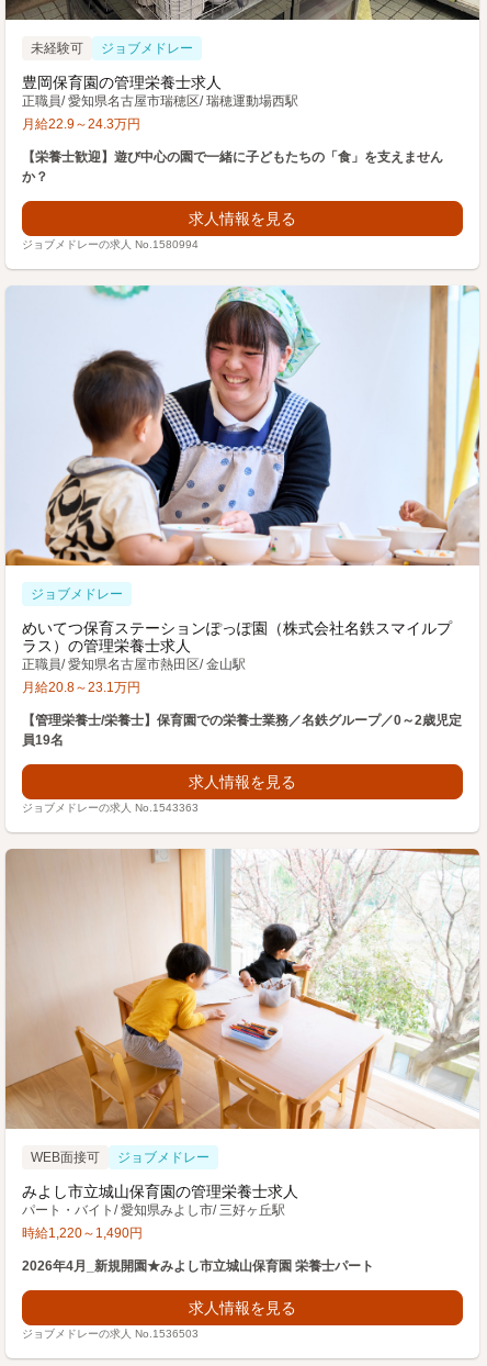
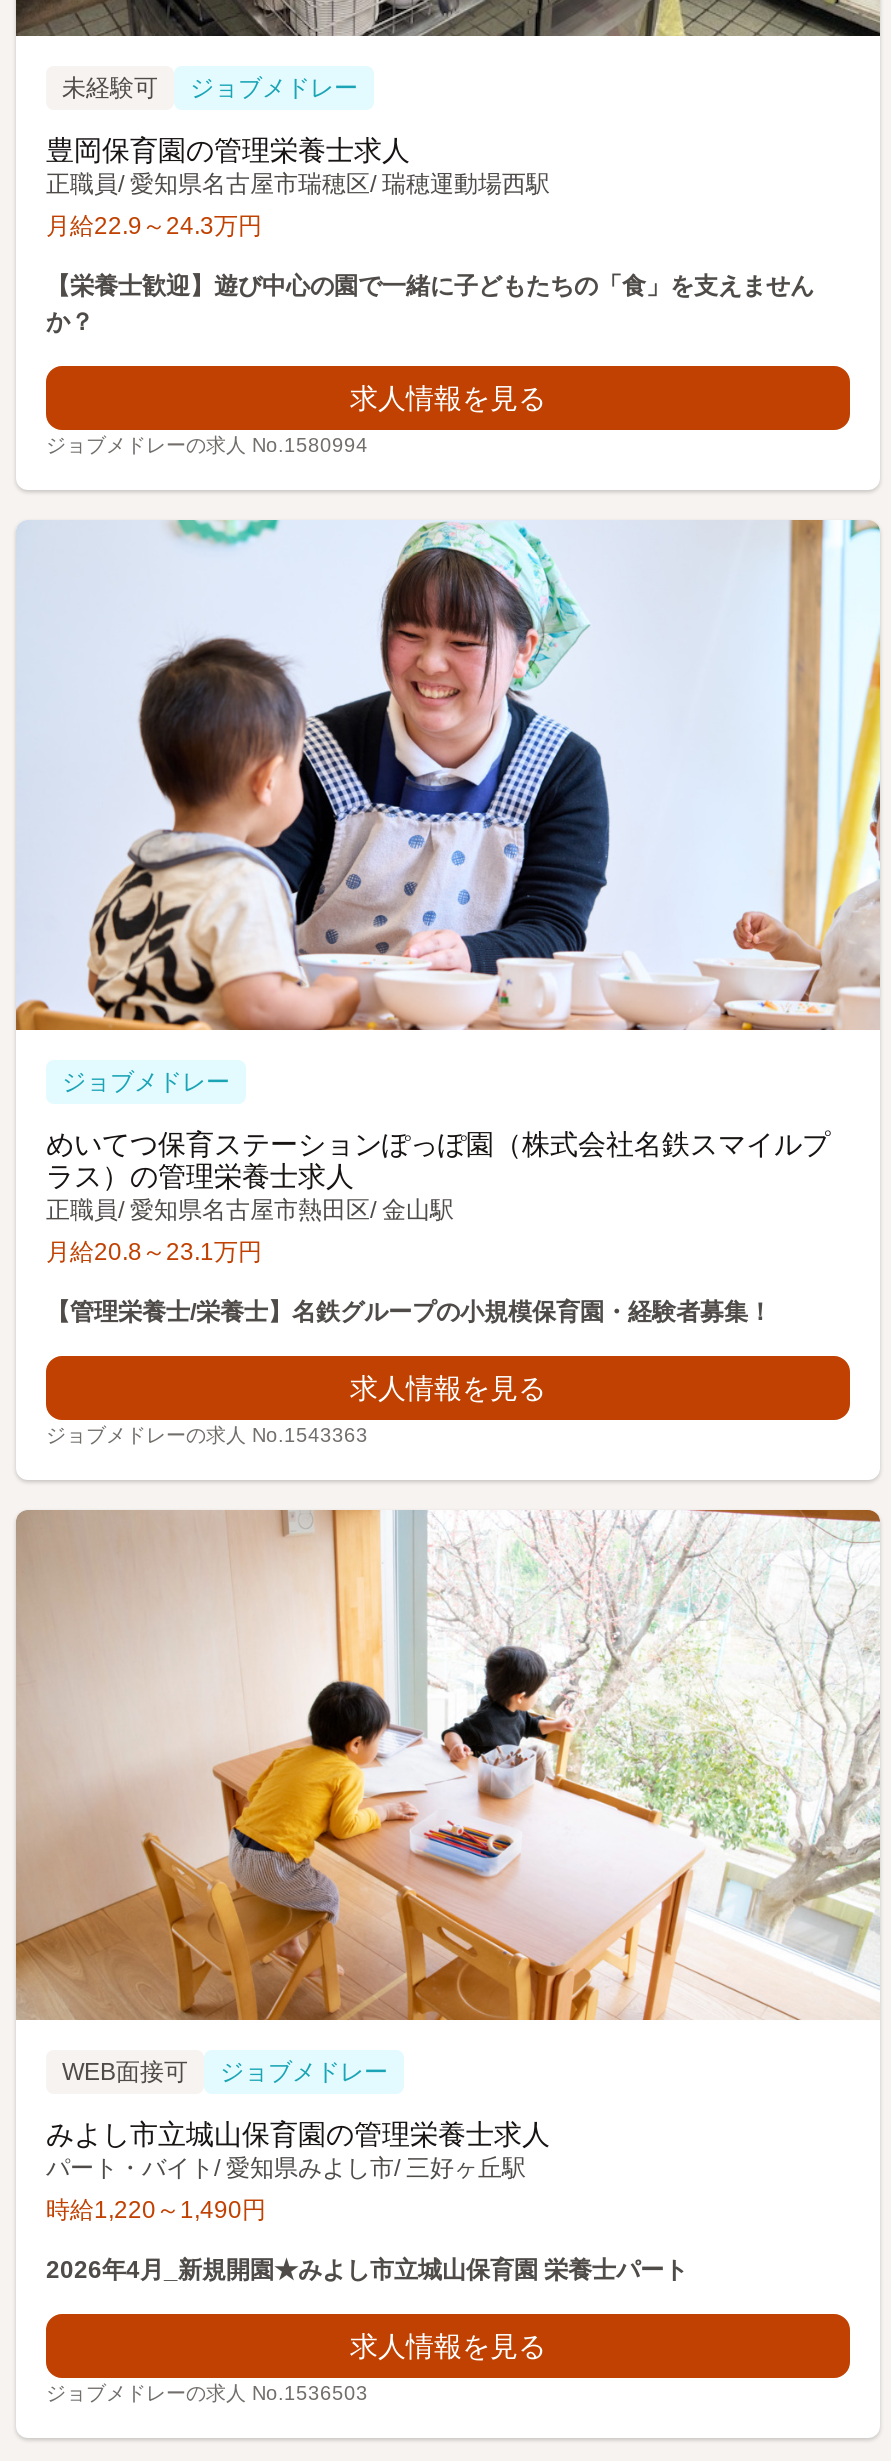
- 【管理栄養士/栄養士】保育園での栄養士業務／名鉄グループ／0～2歳児定
- 員19名
+ 【管理栄養士/栄養士】名鉄グループの小規模保育園・経験者募集！
